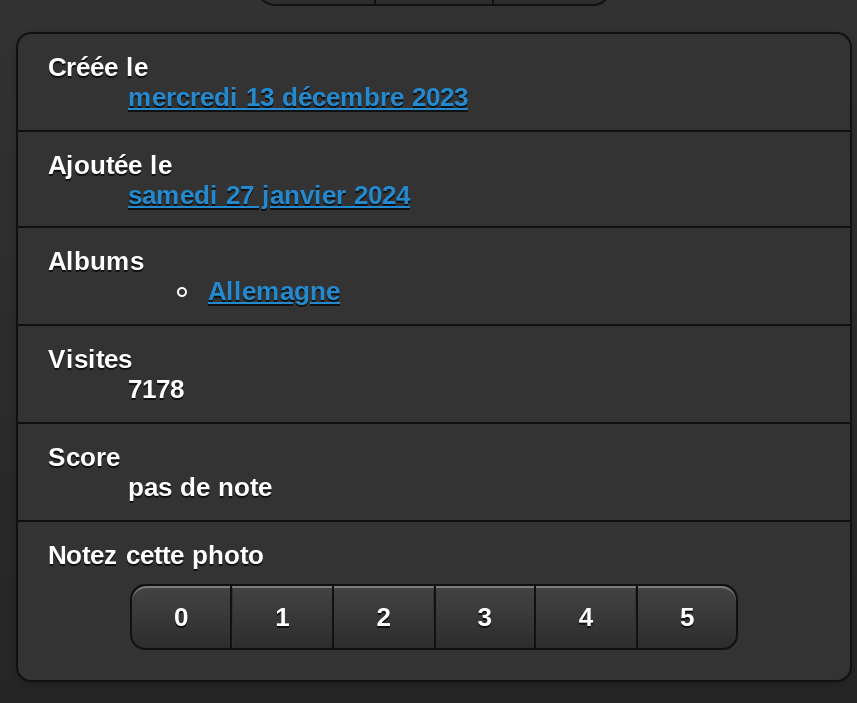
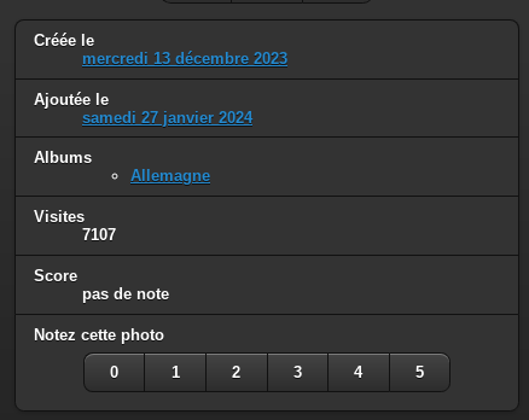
- 7178
+ 7107
